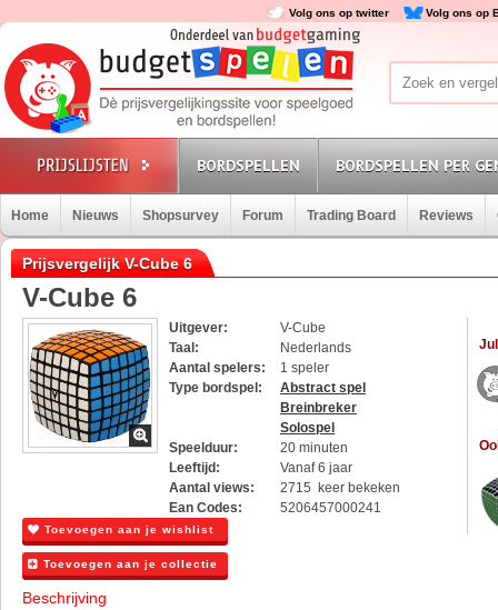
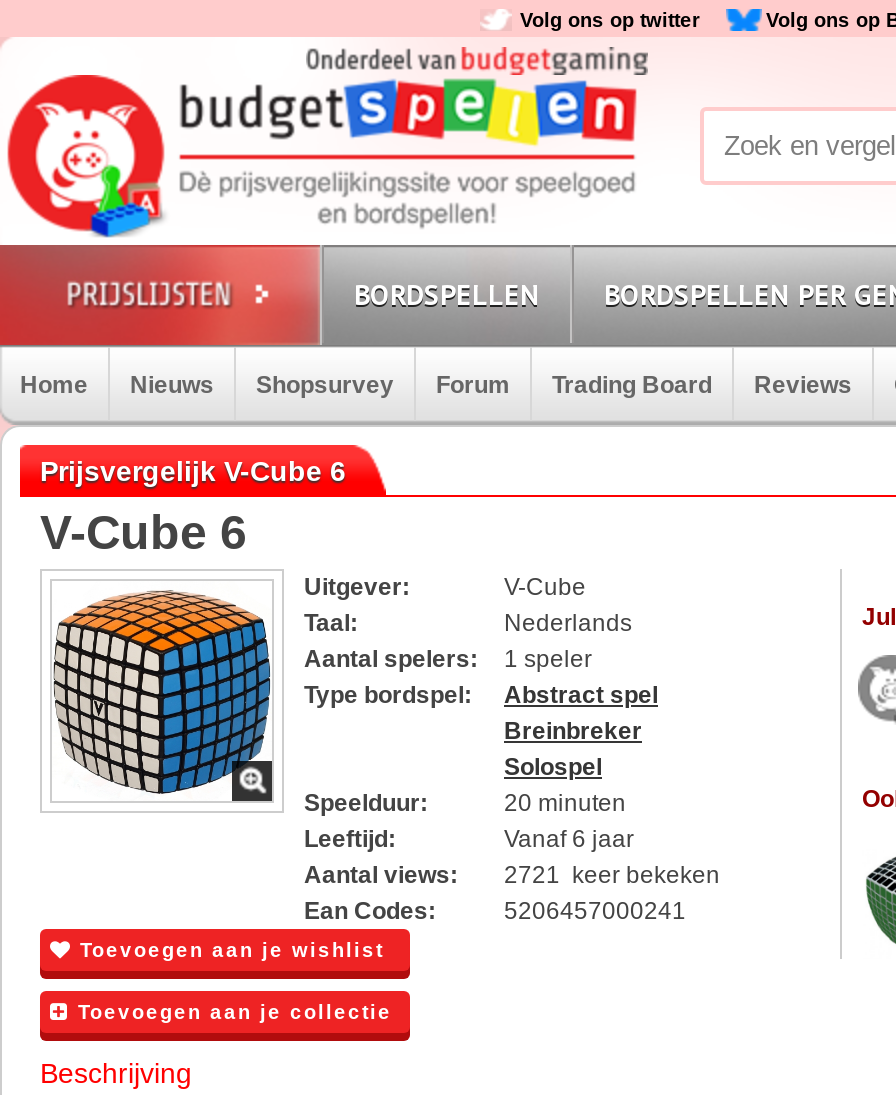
- Aantal views: 2715 keer bekeken
+ Aantal views: 2721 keer bekeken
